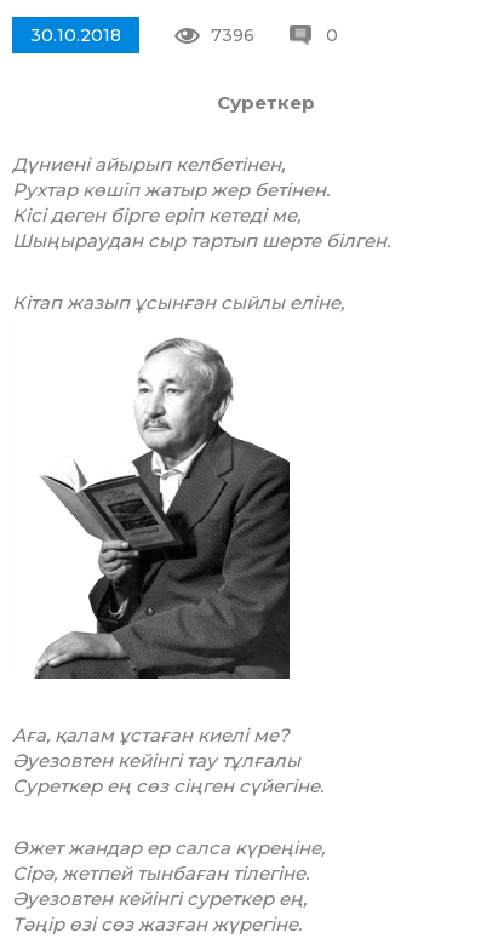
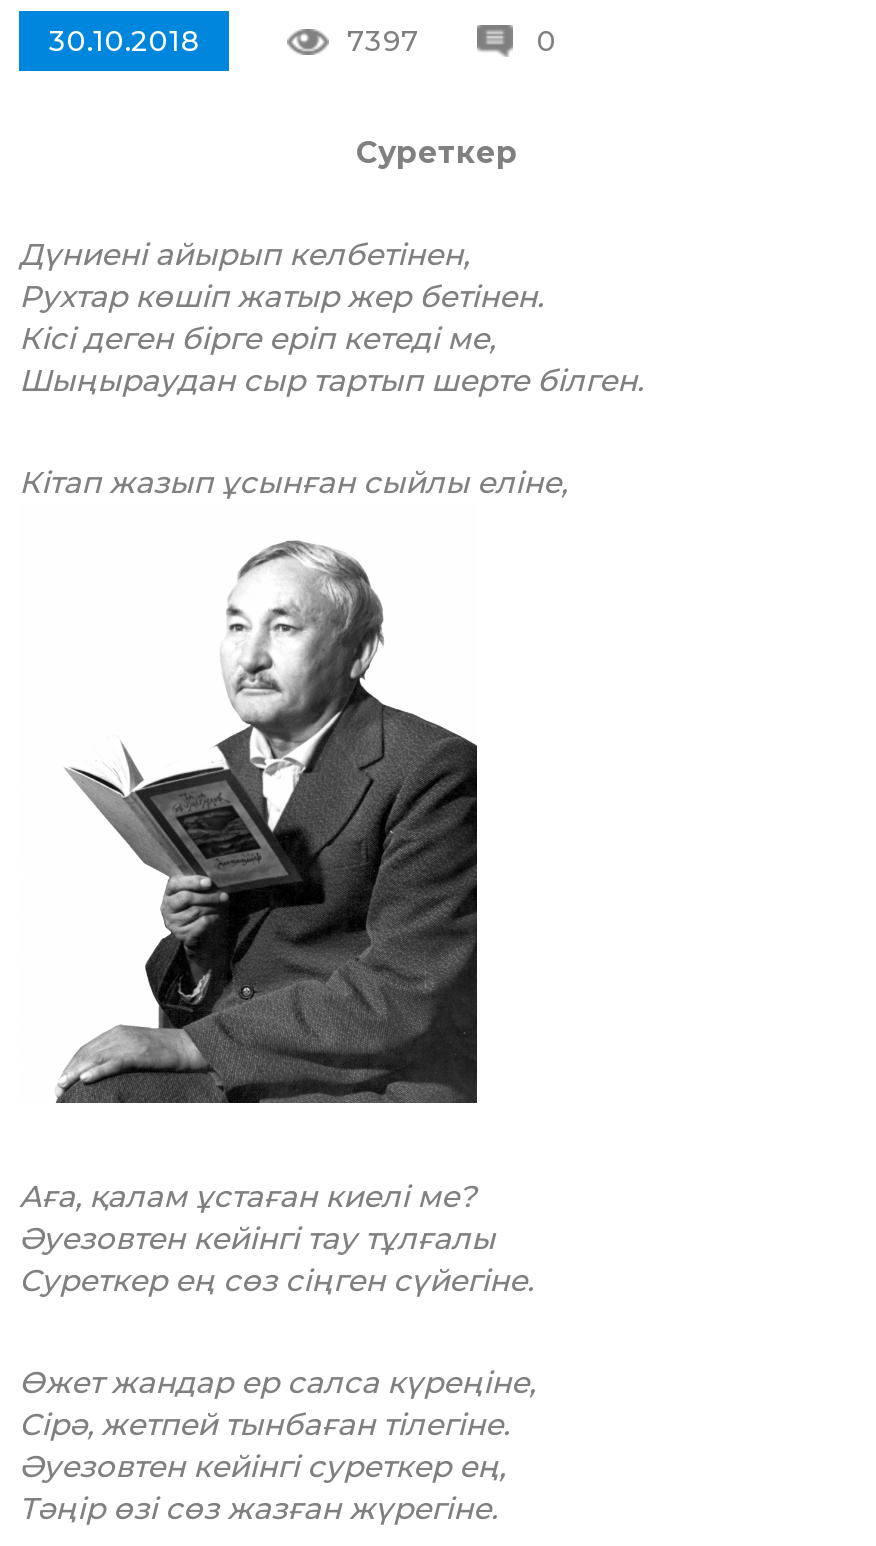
- 7396
+ 7397
